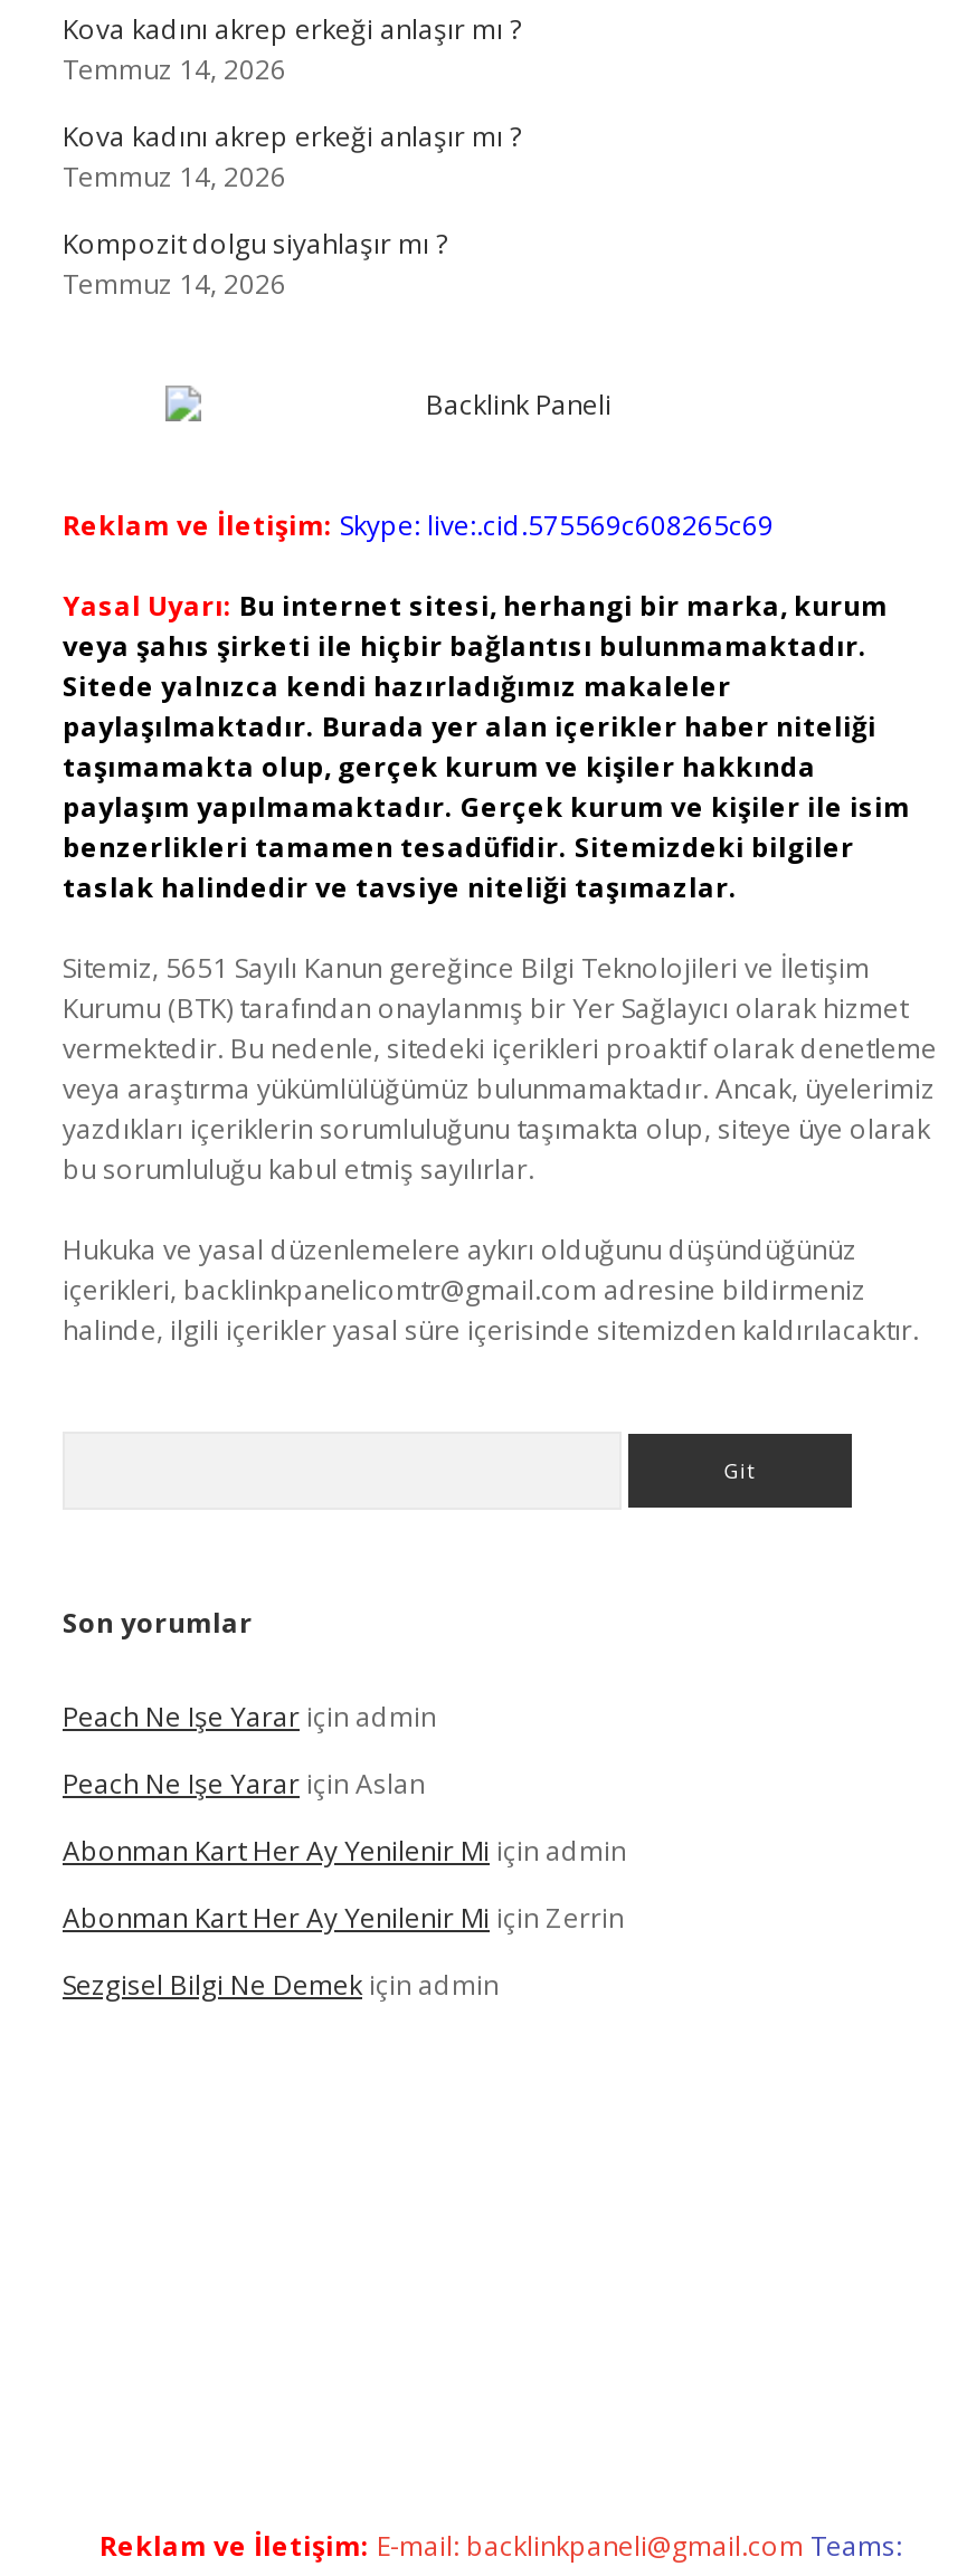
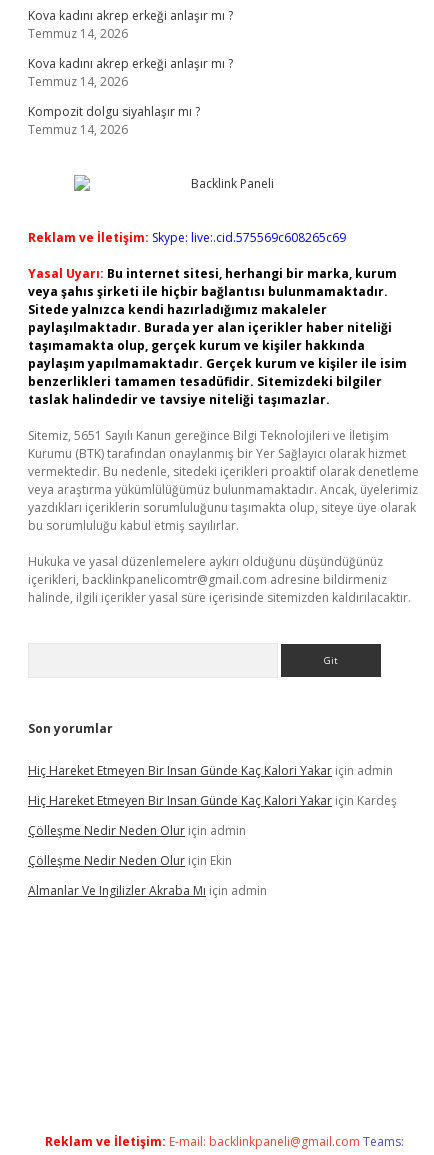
- Peach Ne Işe Yarar için admin
+ Hiç Hareket Etmeyen Bir Insan Günde Kaç Kalori Yakar için admin

- Peach Ne Işe Yarar için Aslan
+ Hiç Hareket Etmeyen Bir Insan Günde Kaç Kalori Yakar için Kardeş

- Abonman Kart Her Ay Yenilenir Mi için admin
+ Çölleşme Nedir Neden Olur için admin

- Abonman Kart Her Ay Yenilenir Mi için Zerrin
+ Çölleşme Nedir Neden Olur için Ekin

- Sezgisel Bilgi Ne Demek için admin
+ Almanlar Ve Ingilizler Akraba Mı için admin
